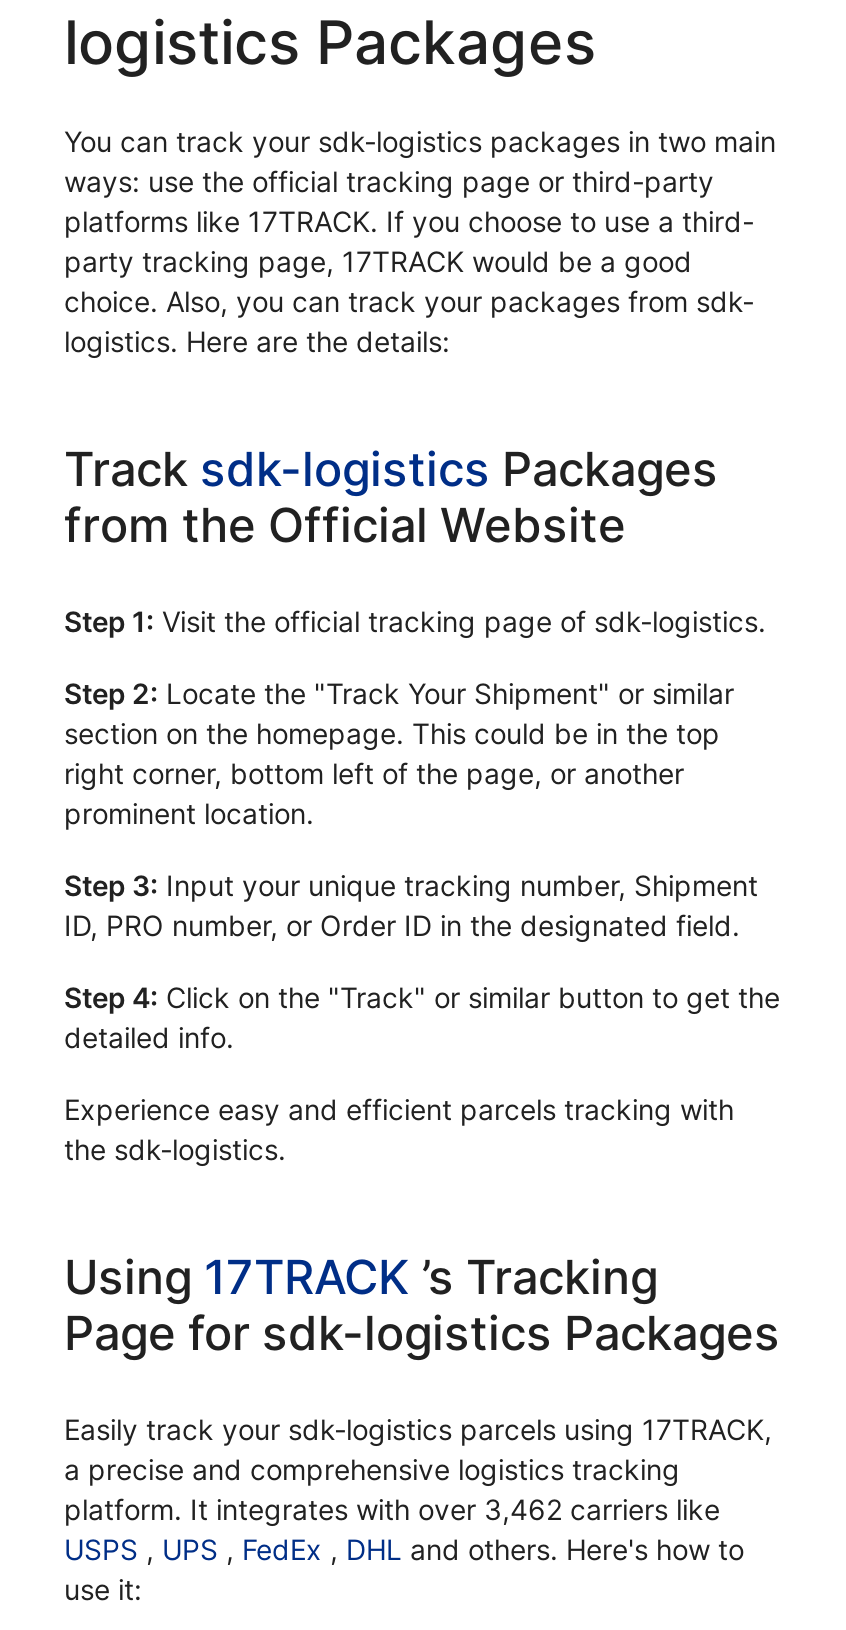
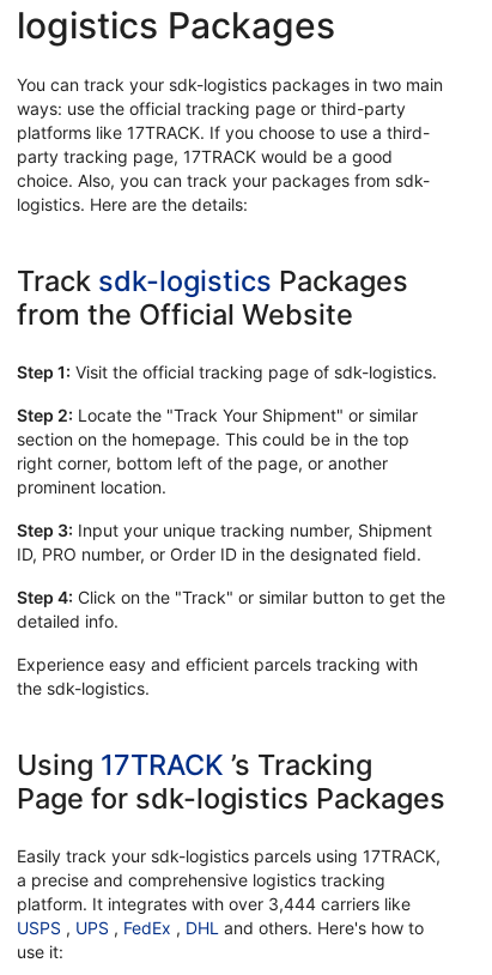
- platform. It integrates with over 3,462 carriers like
+ platform. It integrates with over 3,444 carriers like
